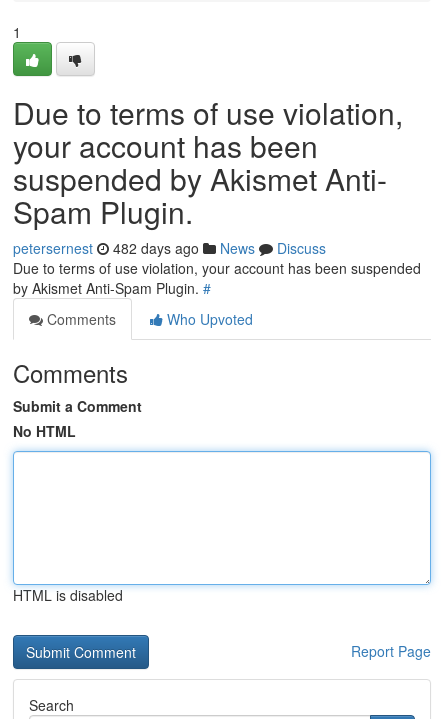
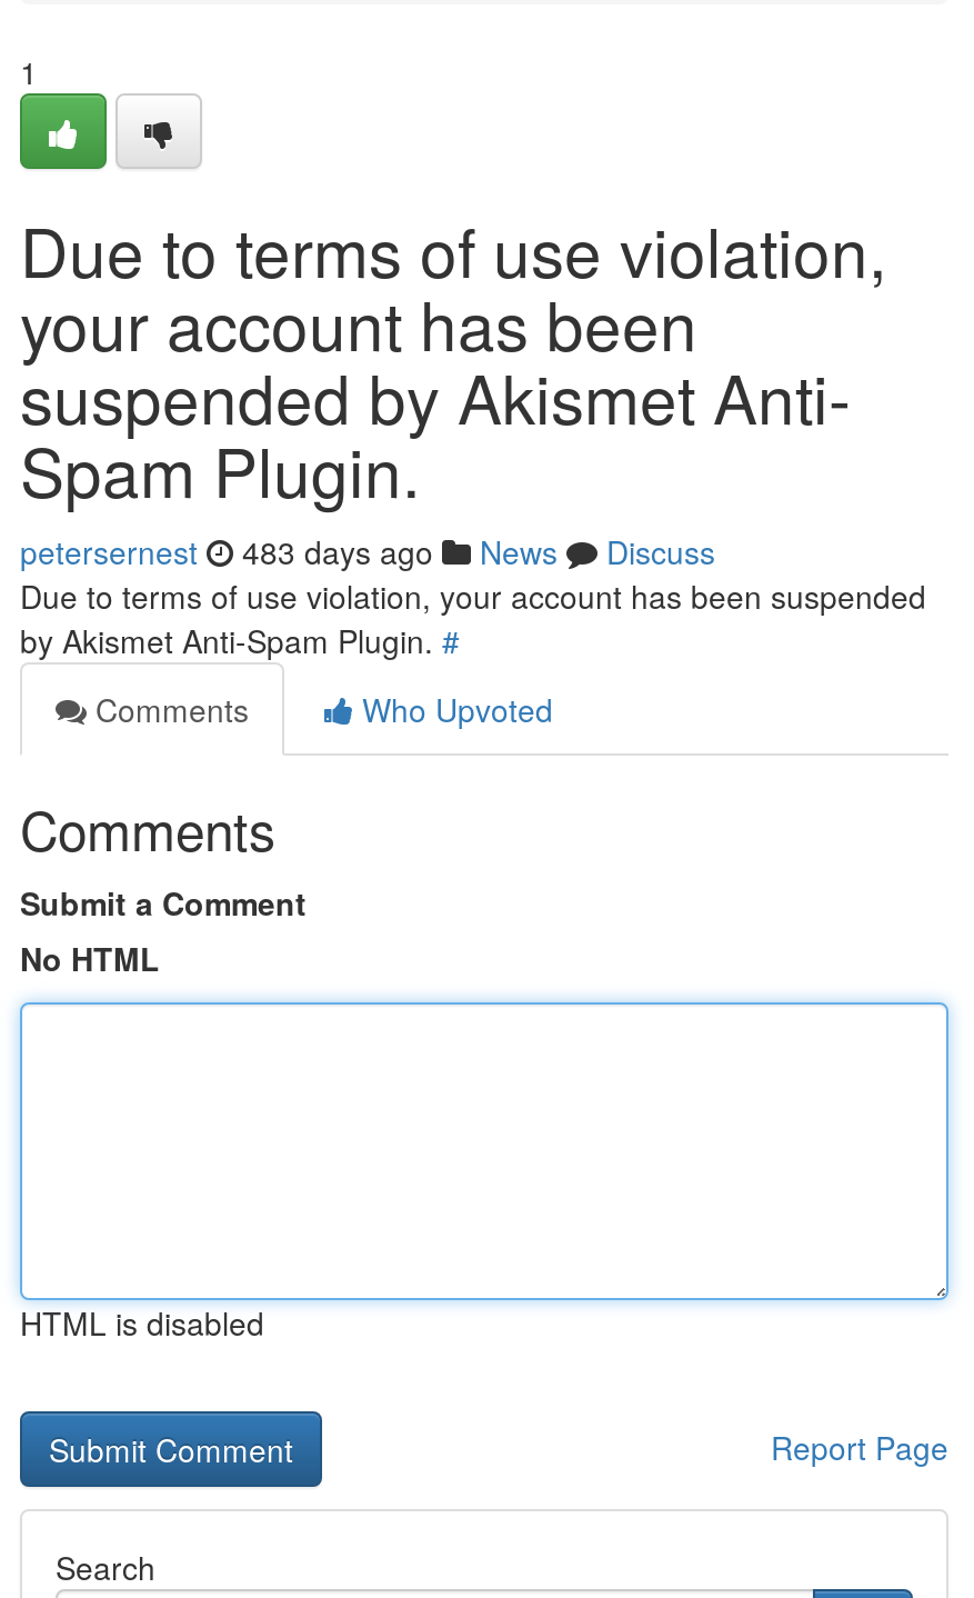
- petersernest 482 days ago News Discuss
+ petersernest 483 days ago News Discuss
